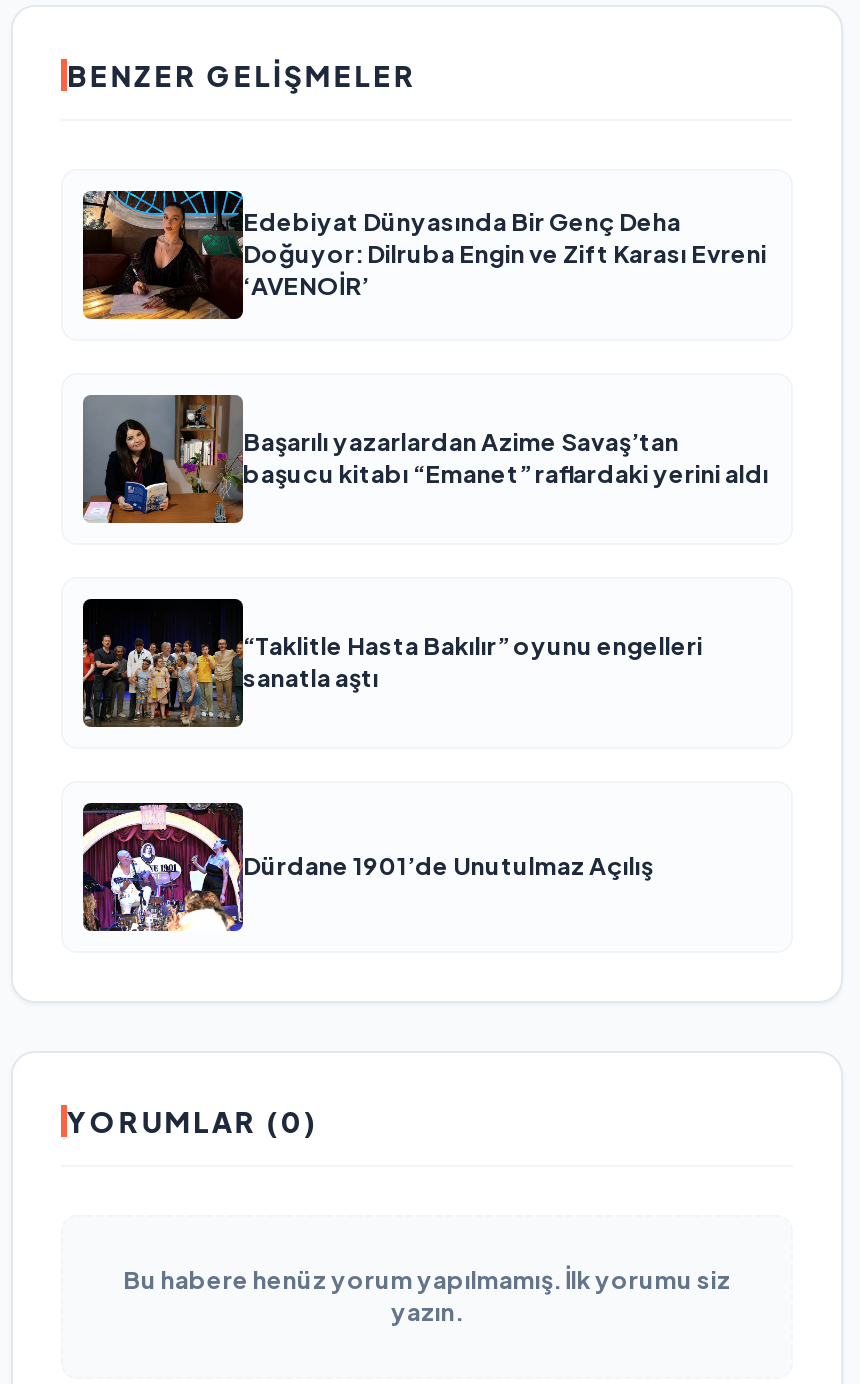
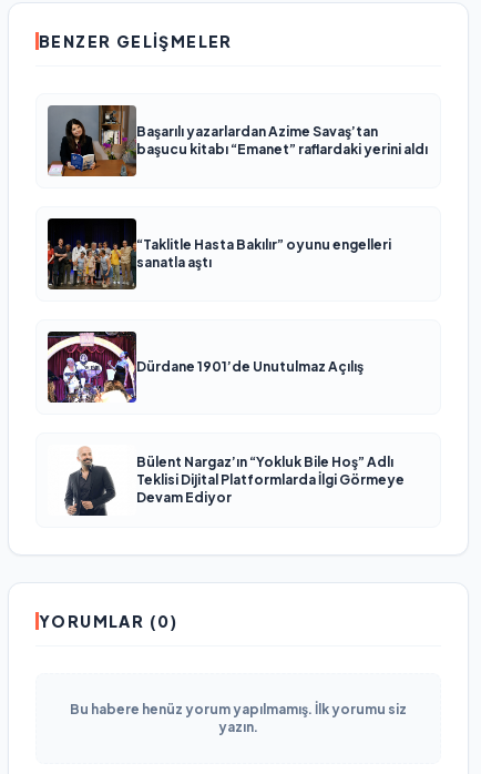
- [image]
- Edebiyat Dünyasında Bir Genç Deha
- Doğuyor: Dilruba Engin ve Zift Karası Evreni
- ‘AVENOİR’

moved up: [image] | Başarılı yazarlardan Azime Savaş’tan | başucu kitabı “Emanet” raflardaki yerini aldı | “Taklitle Hasta Bakılır” oyunu engelleri | sanatla aştı

moved up: [image]

+ [image]
+ Bülent Nargaz’ın “Yokluk Bile Hoş” Adlı
+ Teklisi Dijital Platformlarda İlgi Görmeye
+ Devam Ediyor
